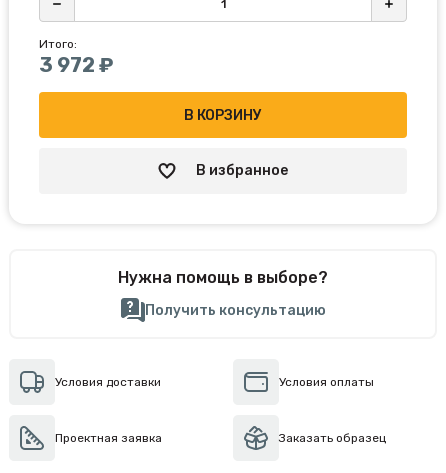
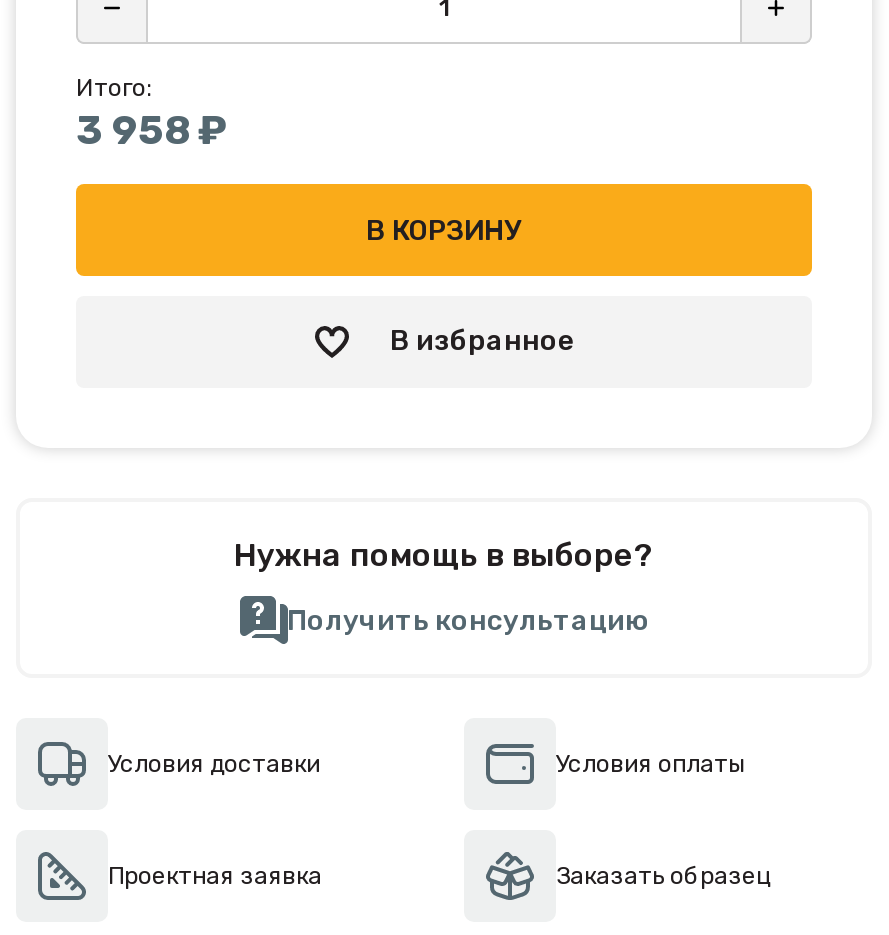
- 3 972 ₽
+ 3 958 ₽
